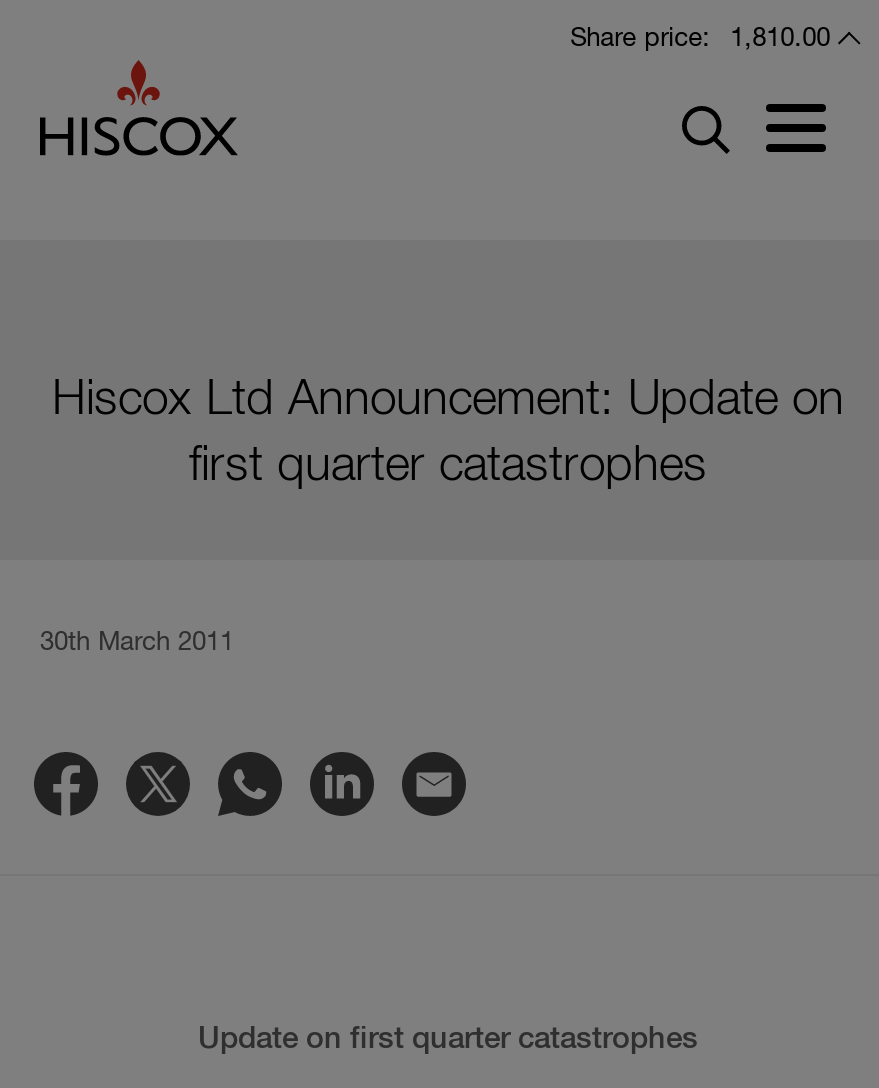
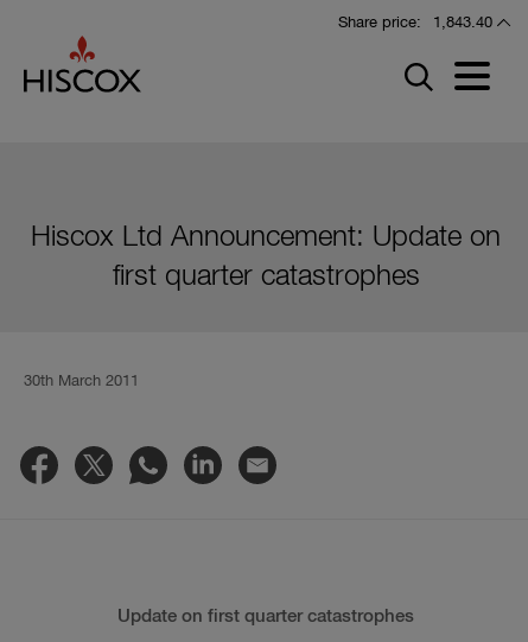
- Share price: 1,810.00
+ Share price: 1,843.40
